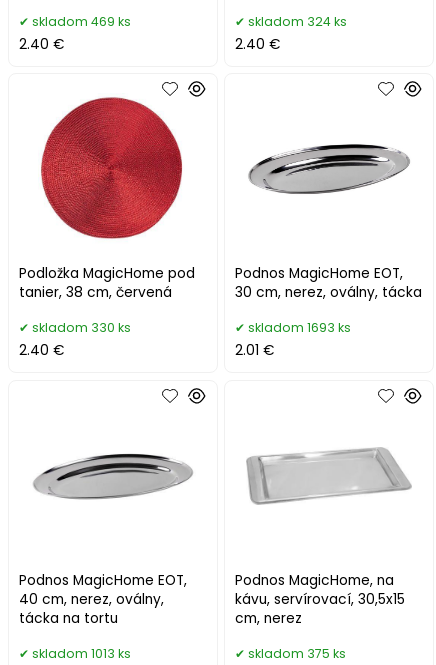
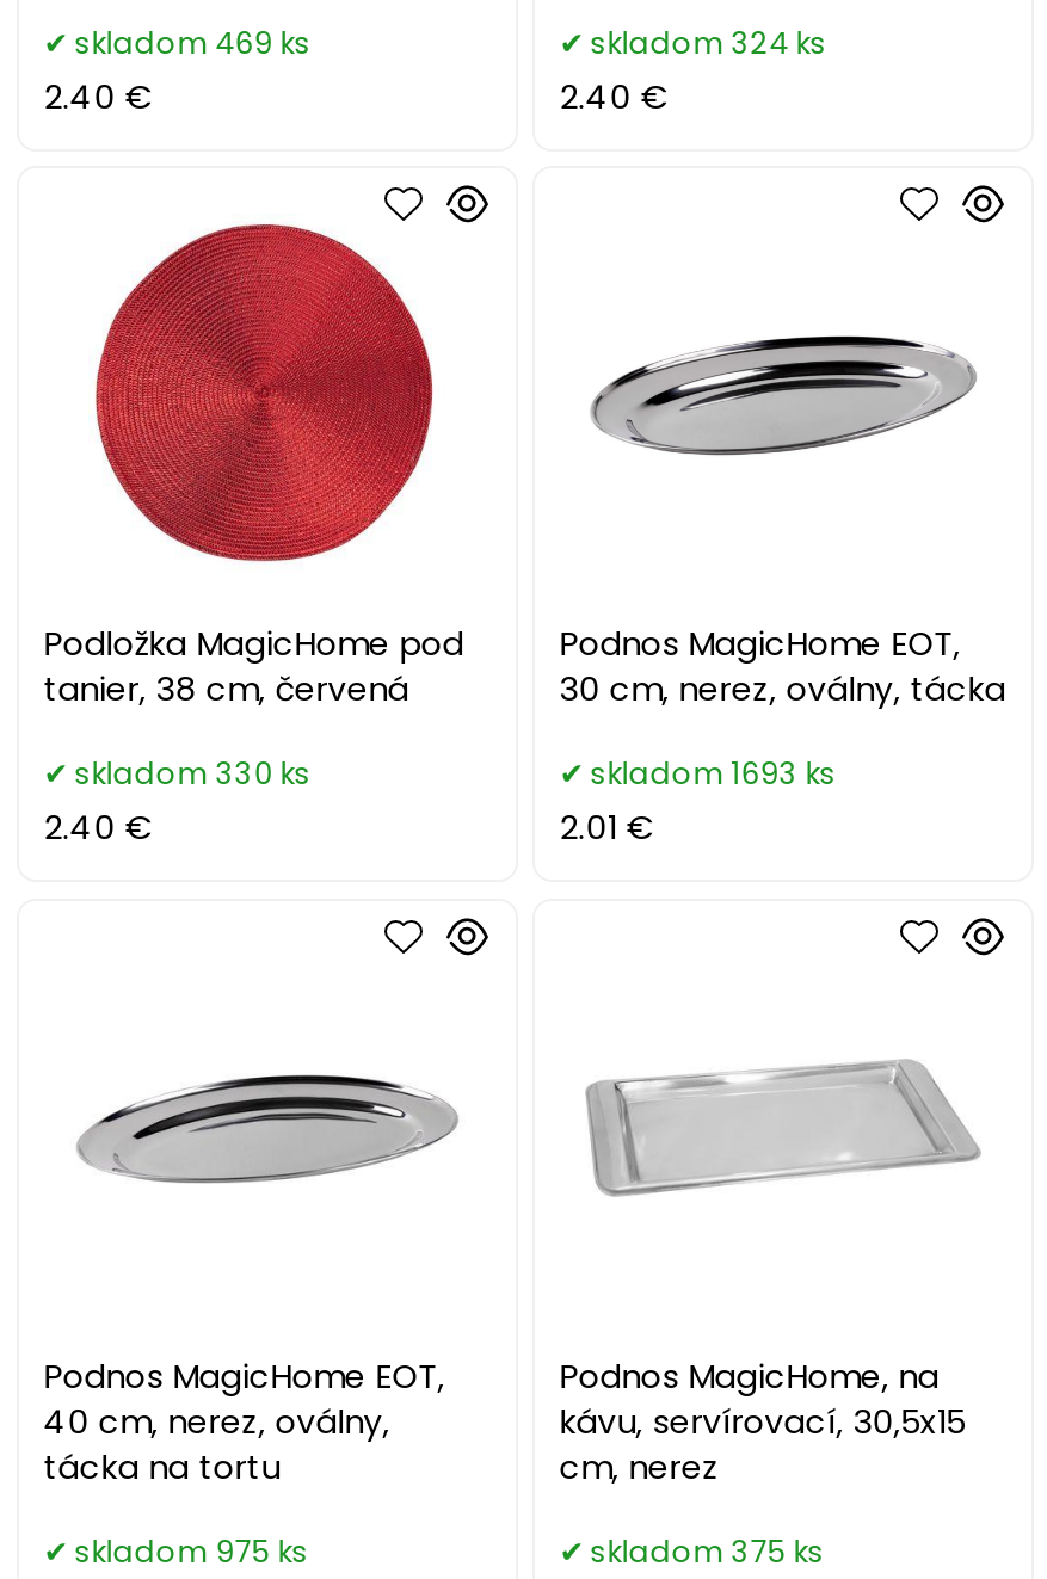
- skladom 1013 ks
+ skladom 975 ks
